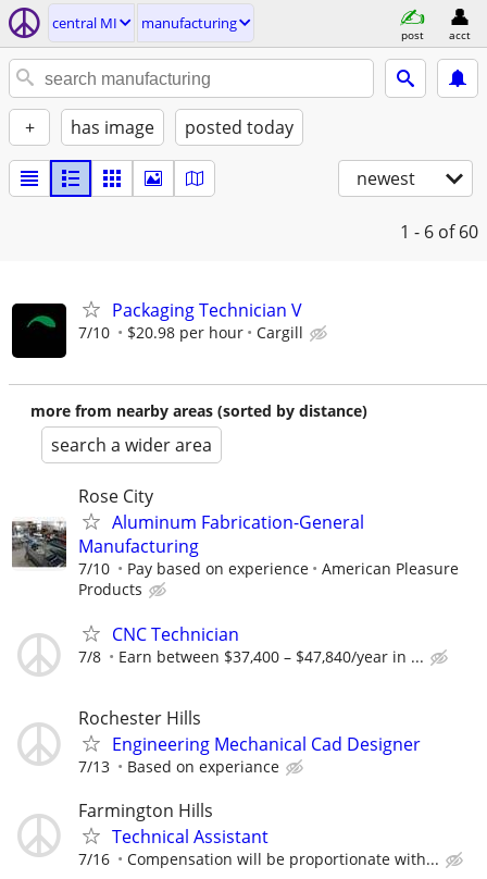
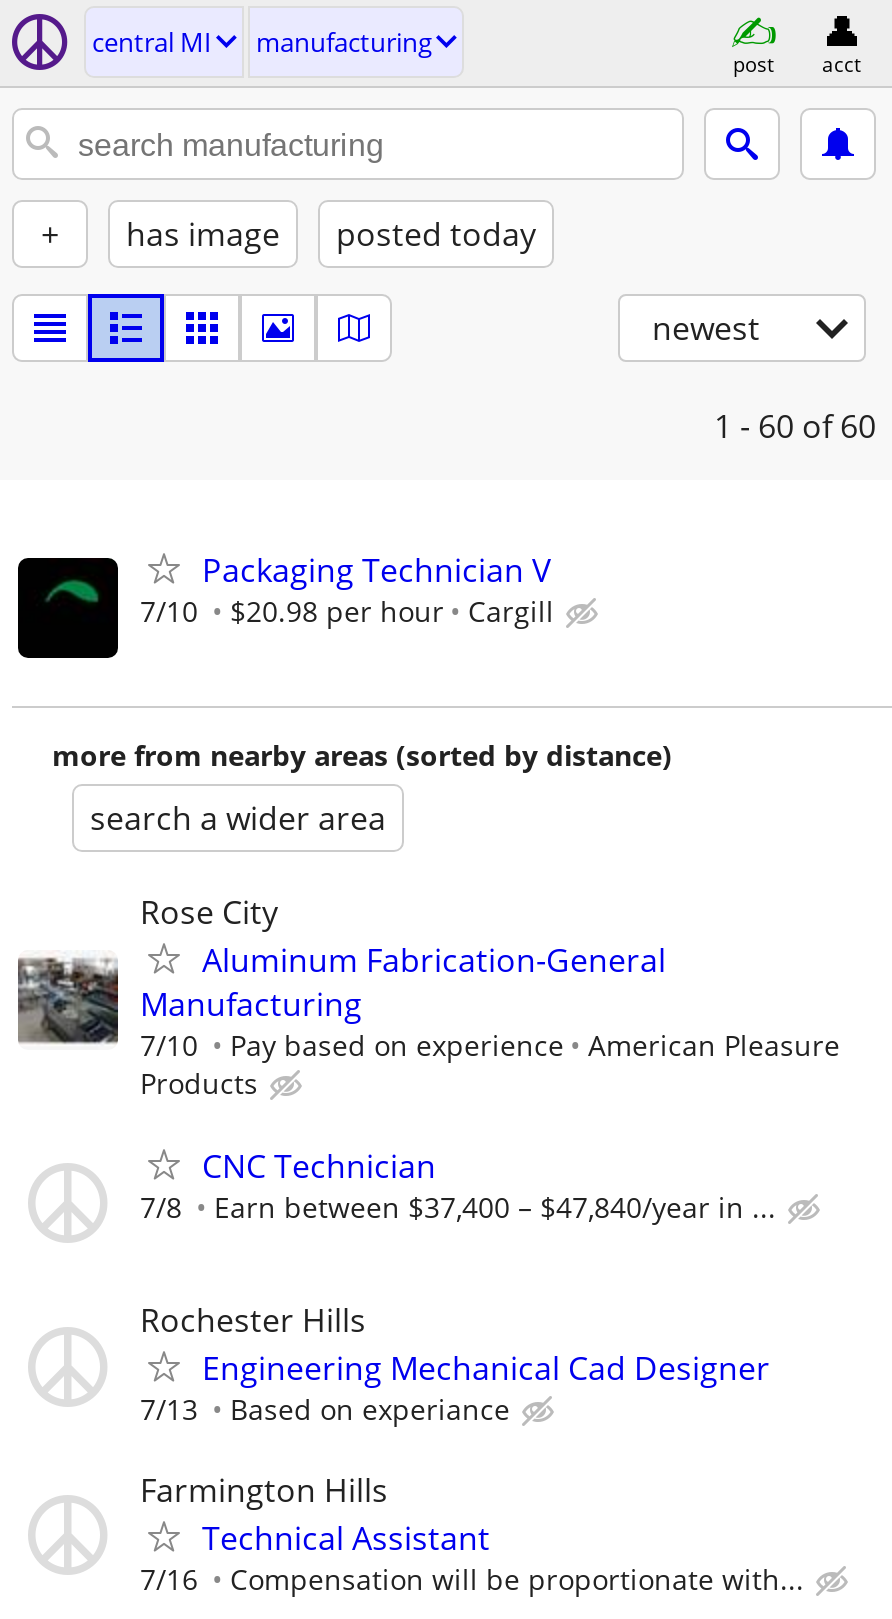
- 1 - 6 of 60
+ 1 - 60 of 60
